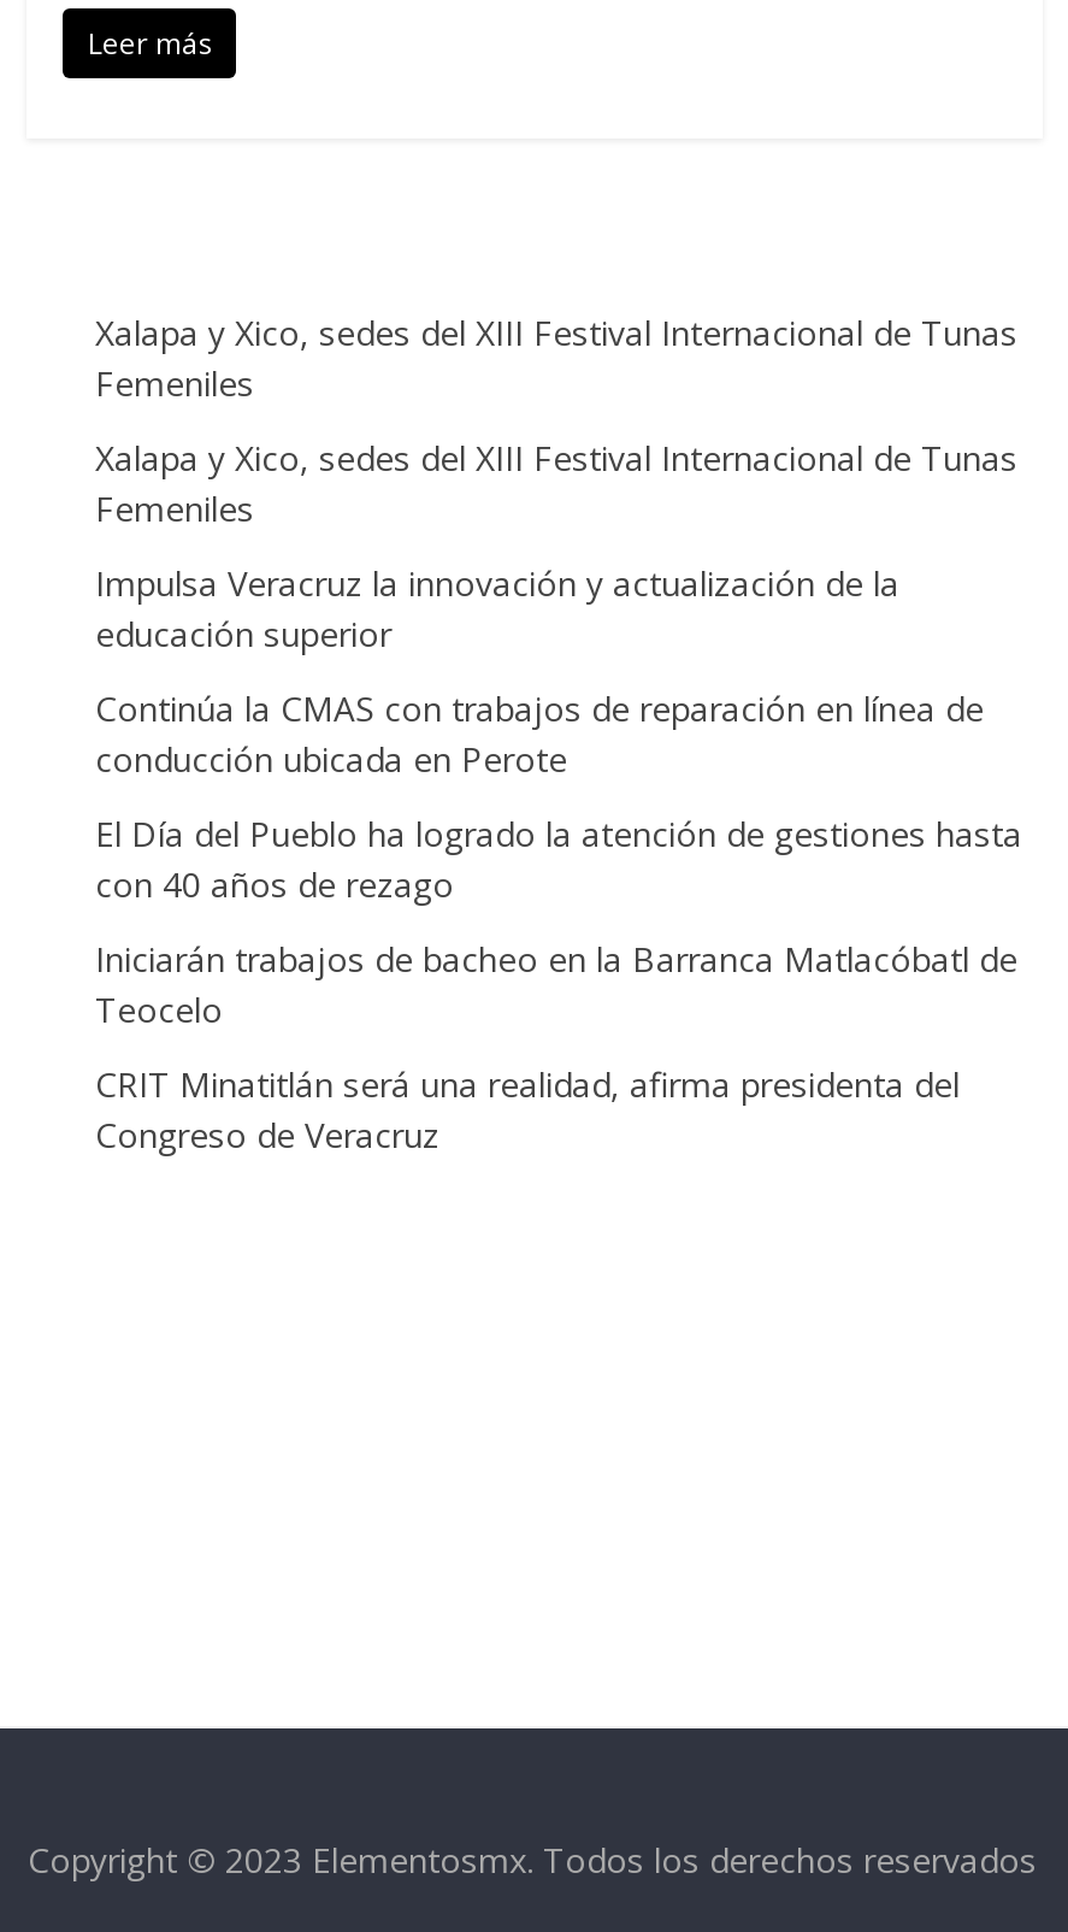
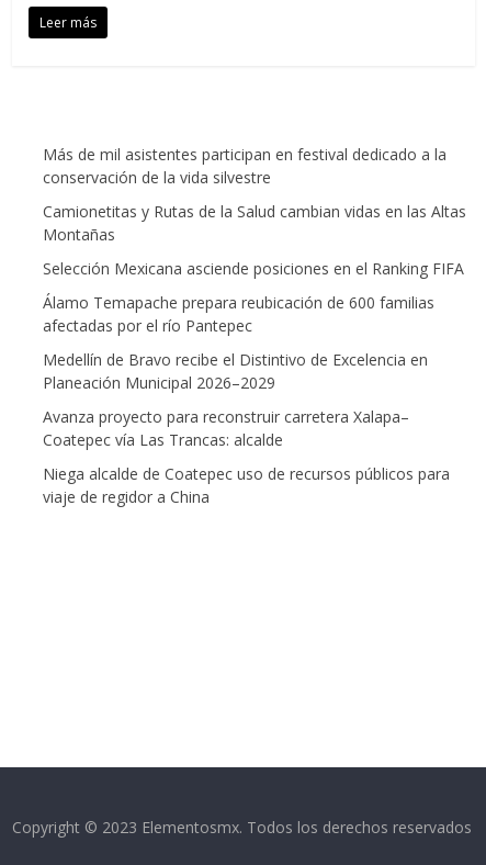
- Xalapa y Xico, sedes del XIII Festival Internacional de Tunas
- Femeniles
+ Más de mil asistentes participan en festival dedicado a la
+ conservación de la vida silvestre

- Xalapa y Xico, sedes del XIII Festival Internacional de Tunas
- Femeniles
+ Camionetitas y Rutas de la Salud cambian vidas en las Altas
+ Montañas

- Impulsa Veracruz la innovación y actualización de la
- educación superior
+ Selección Mexicana asciende posiciones en el Ranking FIFA

- Continúa la CMAS con trabajos de reparación en línea de
- conducción ubicada en Perote
+ Álamo Temapache prepara reubicación de 600 familias
+ afectadas por el río Pantepec

- El Día del Pueblo ha logrado la atención de gestiones hasta
- con 40 años de rezago
+ Medellín de Bravo recibe el Distintivo de Excelencia en
+ Planeación Municipal 2026–2029

- Iniciarán trabajos de bacheo en la Barranca Matlacóbatl de
- Teocelo
+ Avanza proyecto para reconstruir carretera Xalapa–
+ Coatepec vía Las Trancas: alcalde

- CRIT Minatitlán será una realidad, afirma presidenta del
- Congreso de Veracruz
+ Niega alcalde de Coatepec uso de recursos públicos para
+ viaje de regidor a China
